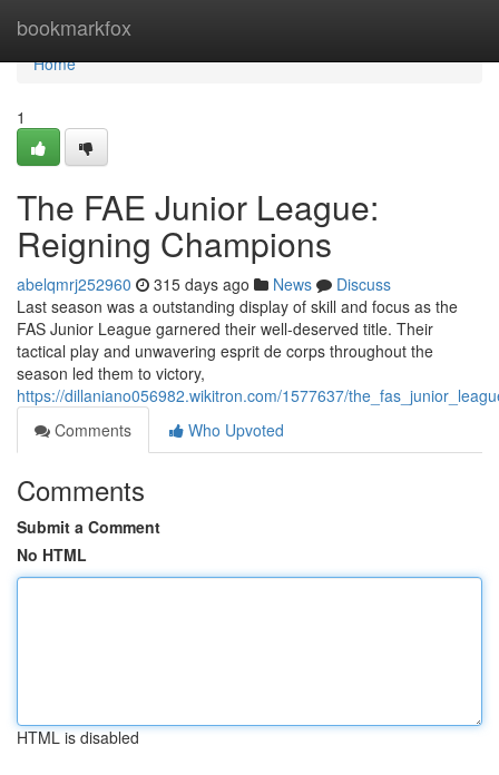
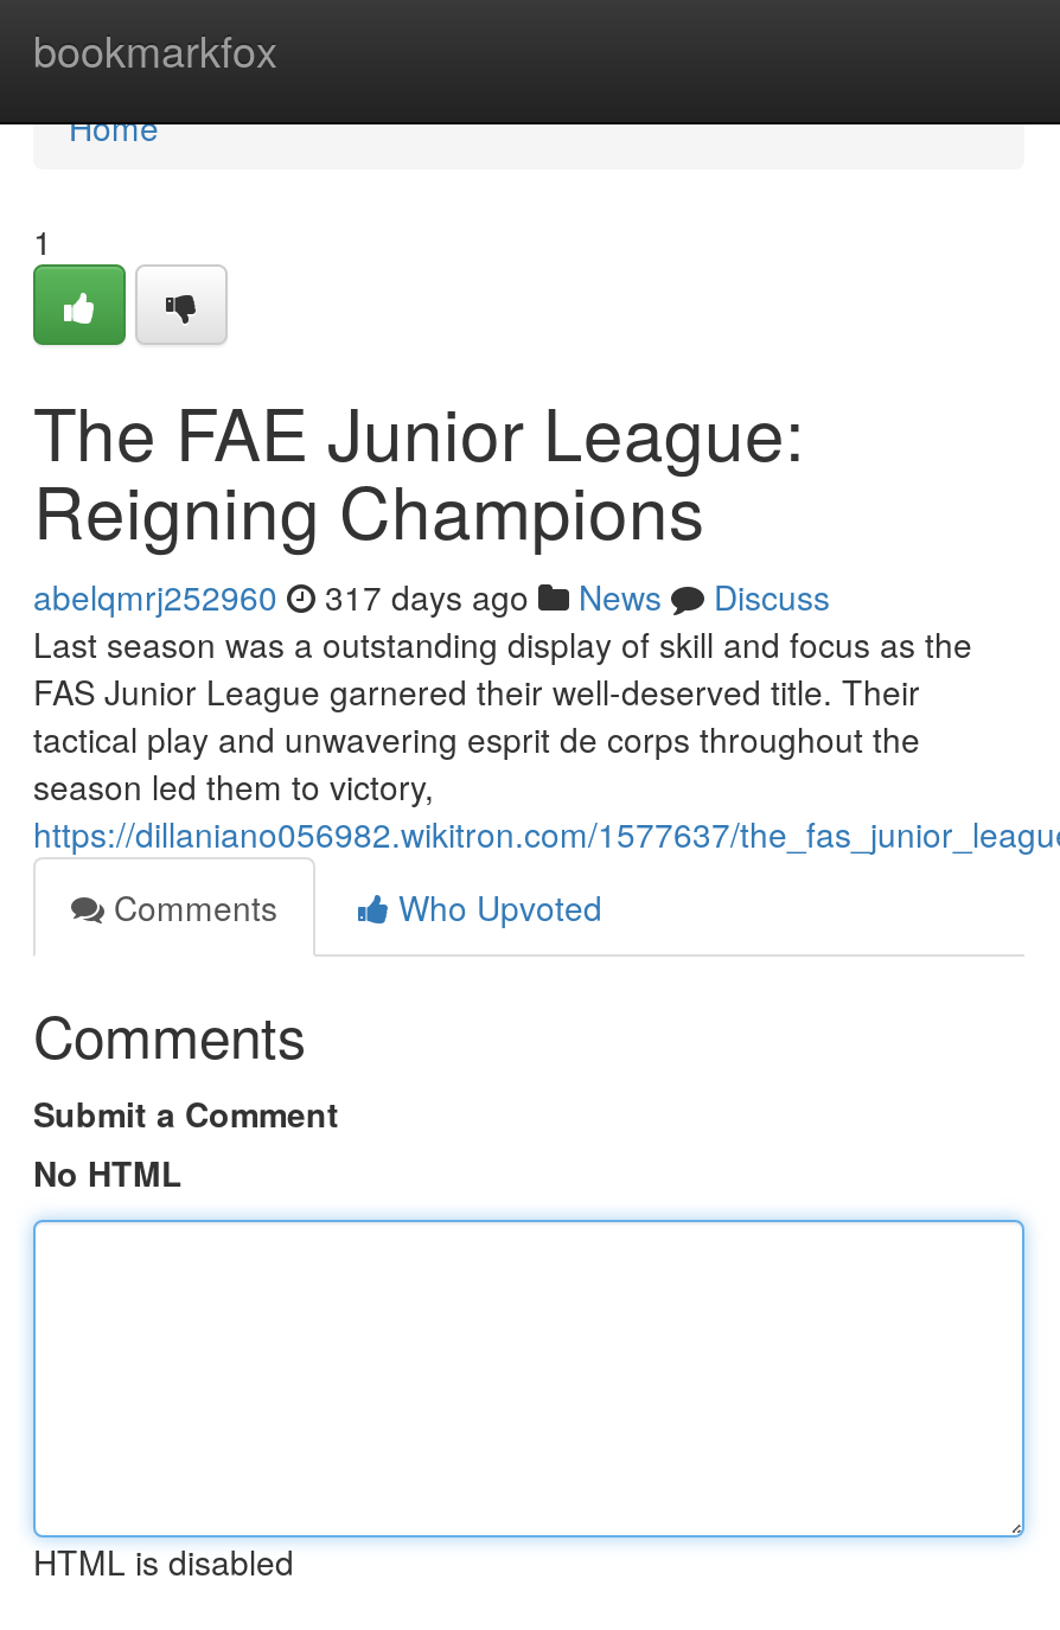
- abelqmrj252960 315 days ago News Discuss
+ abelqmrj252960 317 days ago News Discuss
